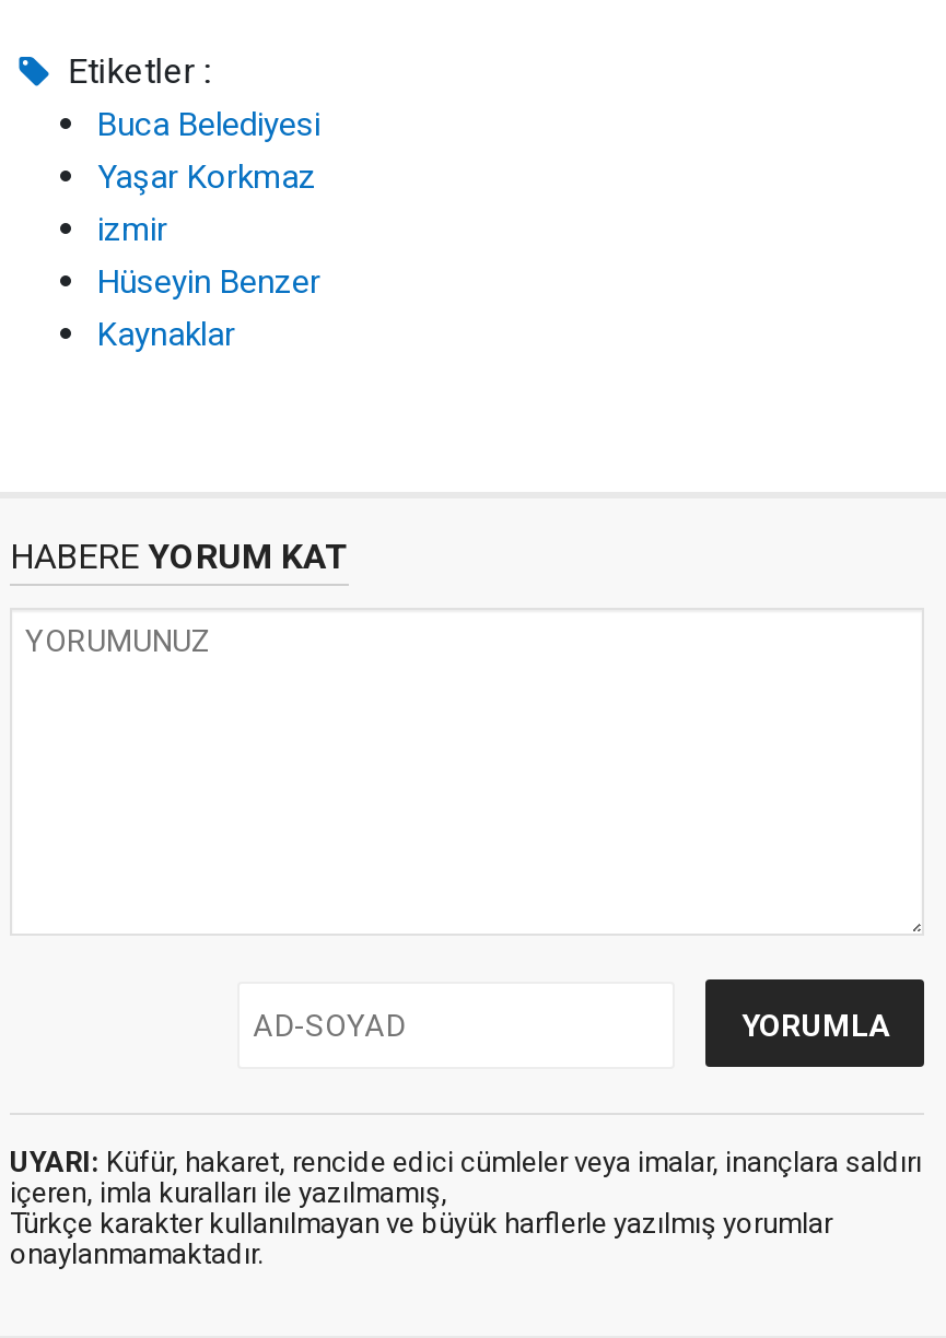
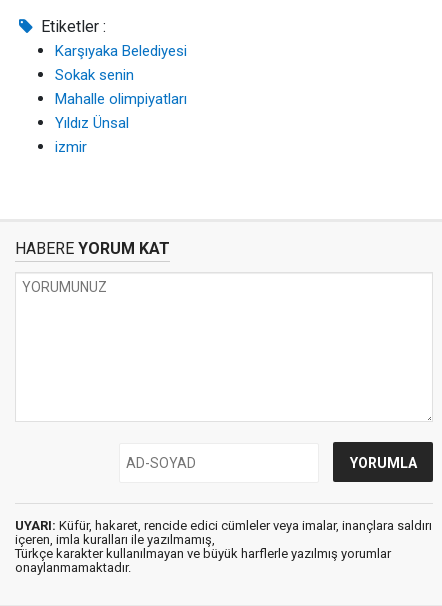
- Buca Belediyesi
- Yaşar Korkmaz
+ Karşıyaka Belediyesi
+ Sokak senin
+ Mahalle olimpiyatları
+ Yıldız Ünsal

moved down: izmir

- Hüseyin Benzer
- Kaynaklar
